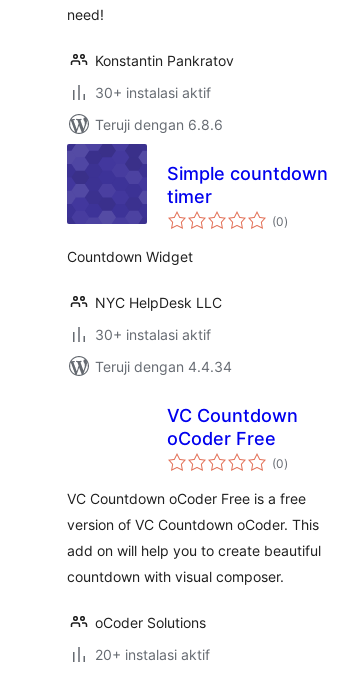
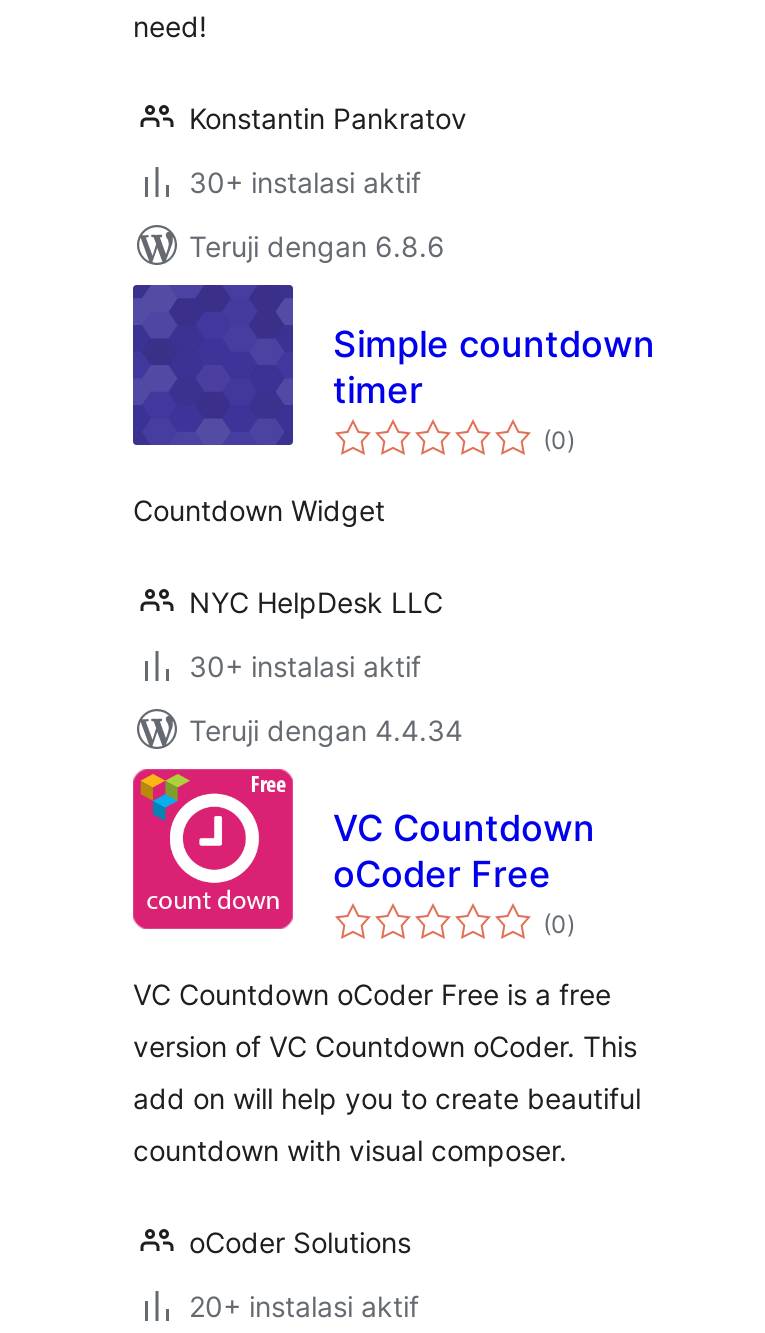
+ [image]
